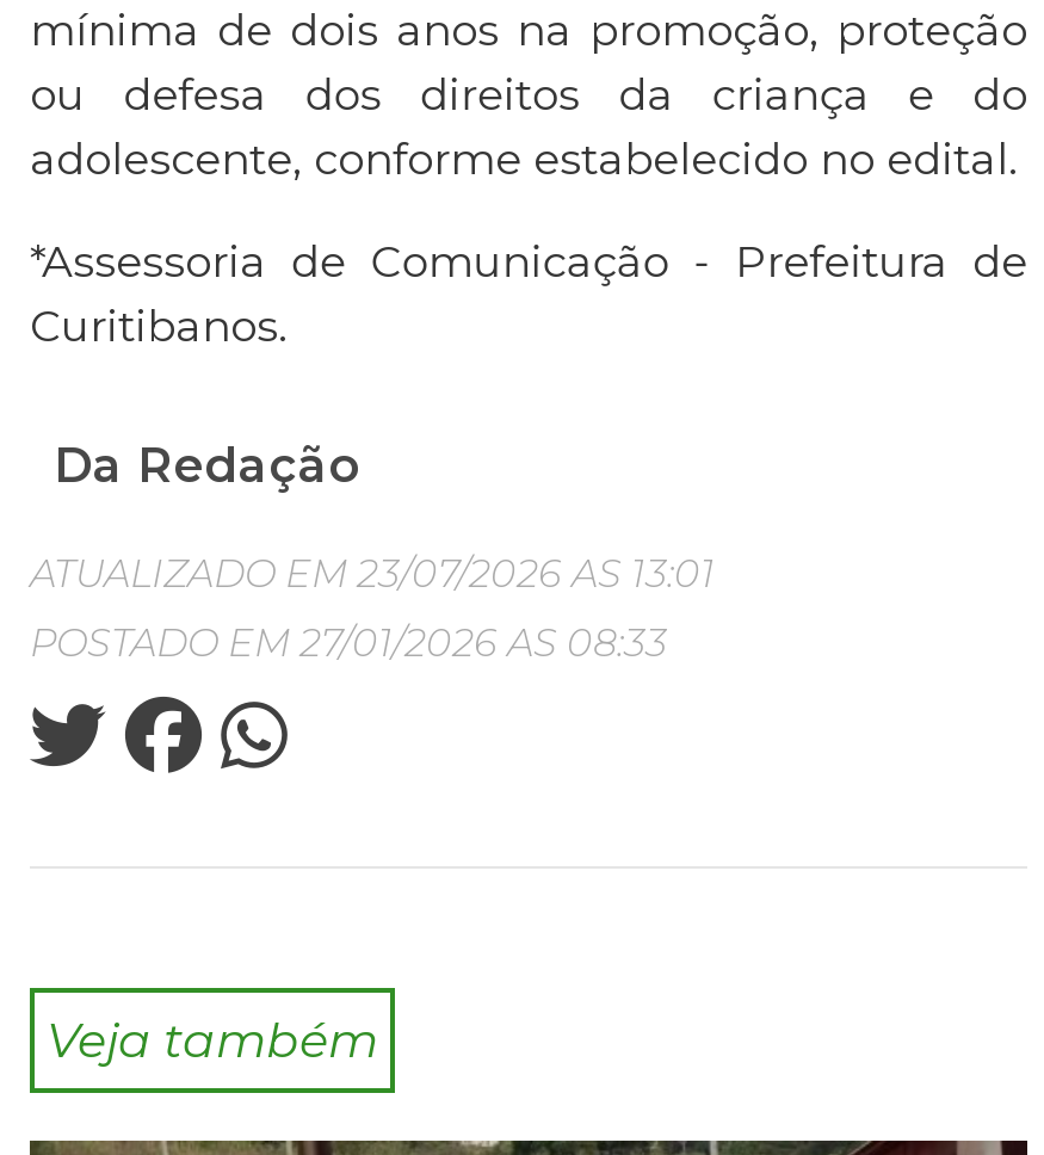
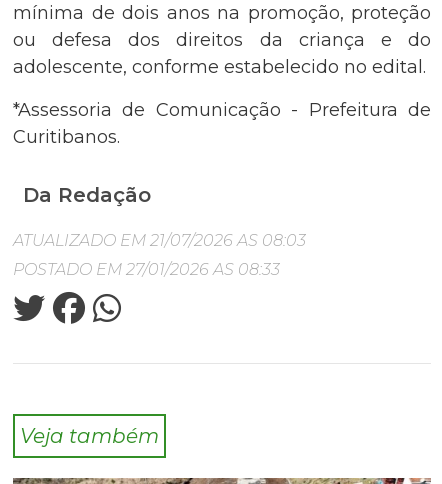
- ATUALIZADO EM 23/07/2026 AS 13:01
+ ATUALIZADO EM 21/07/2026 AS 08:03
